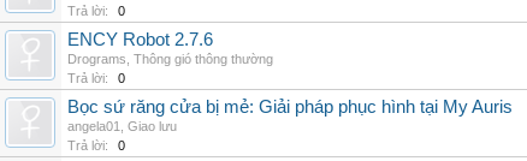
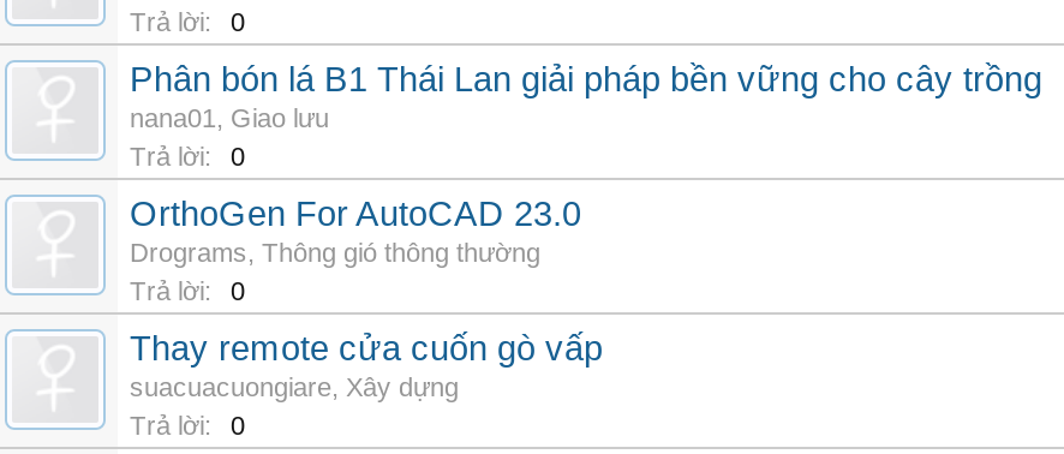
- ENCY Robot 2.7.6
+ Phân bón lá B1 Thái Lan giải pháp bền vững cho cây trồng
+ nana01, Giao lưu
+ Trả lời:
+ 0
+ OrthoGen For AutoCAD 23.0

- Bọc sứ răng cửa bị mẻ: Giải pháp phục hình tại My Auris
- angela01, Giao lưu
+ Thay remote cửa cuốn gò vấp
+ suacuacuongiare, Xây dựng
